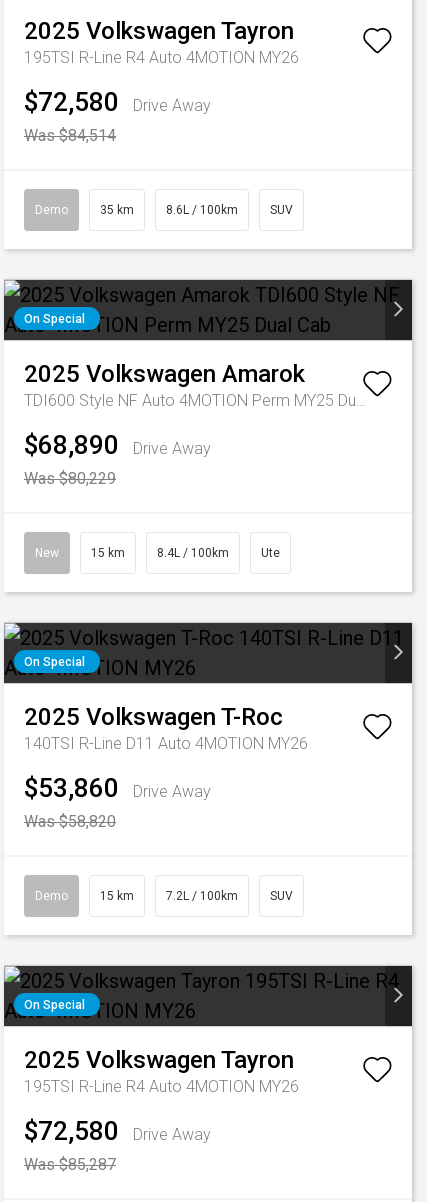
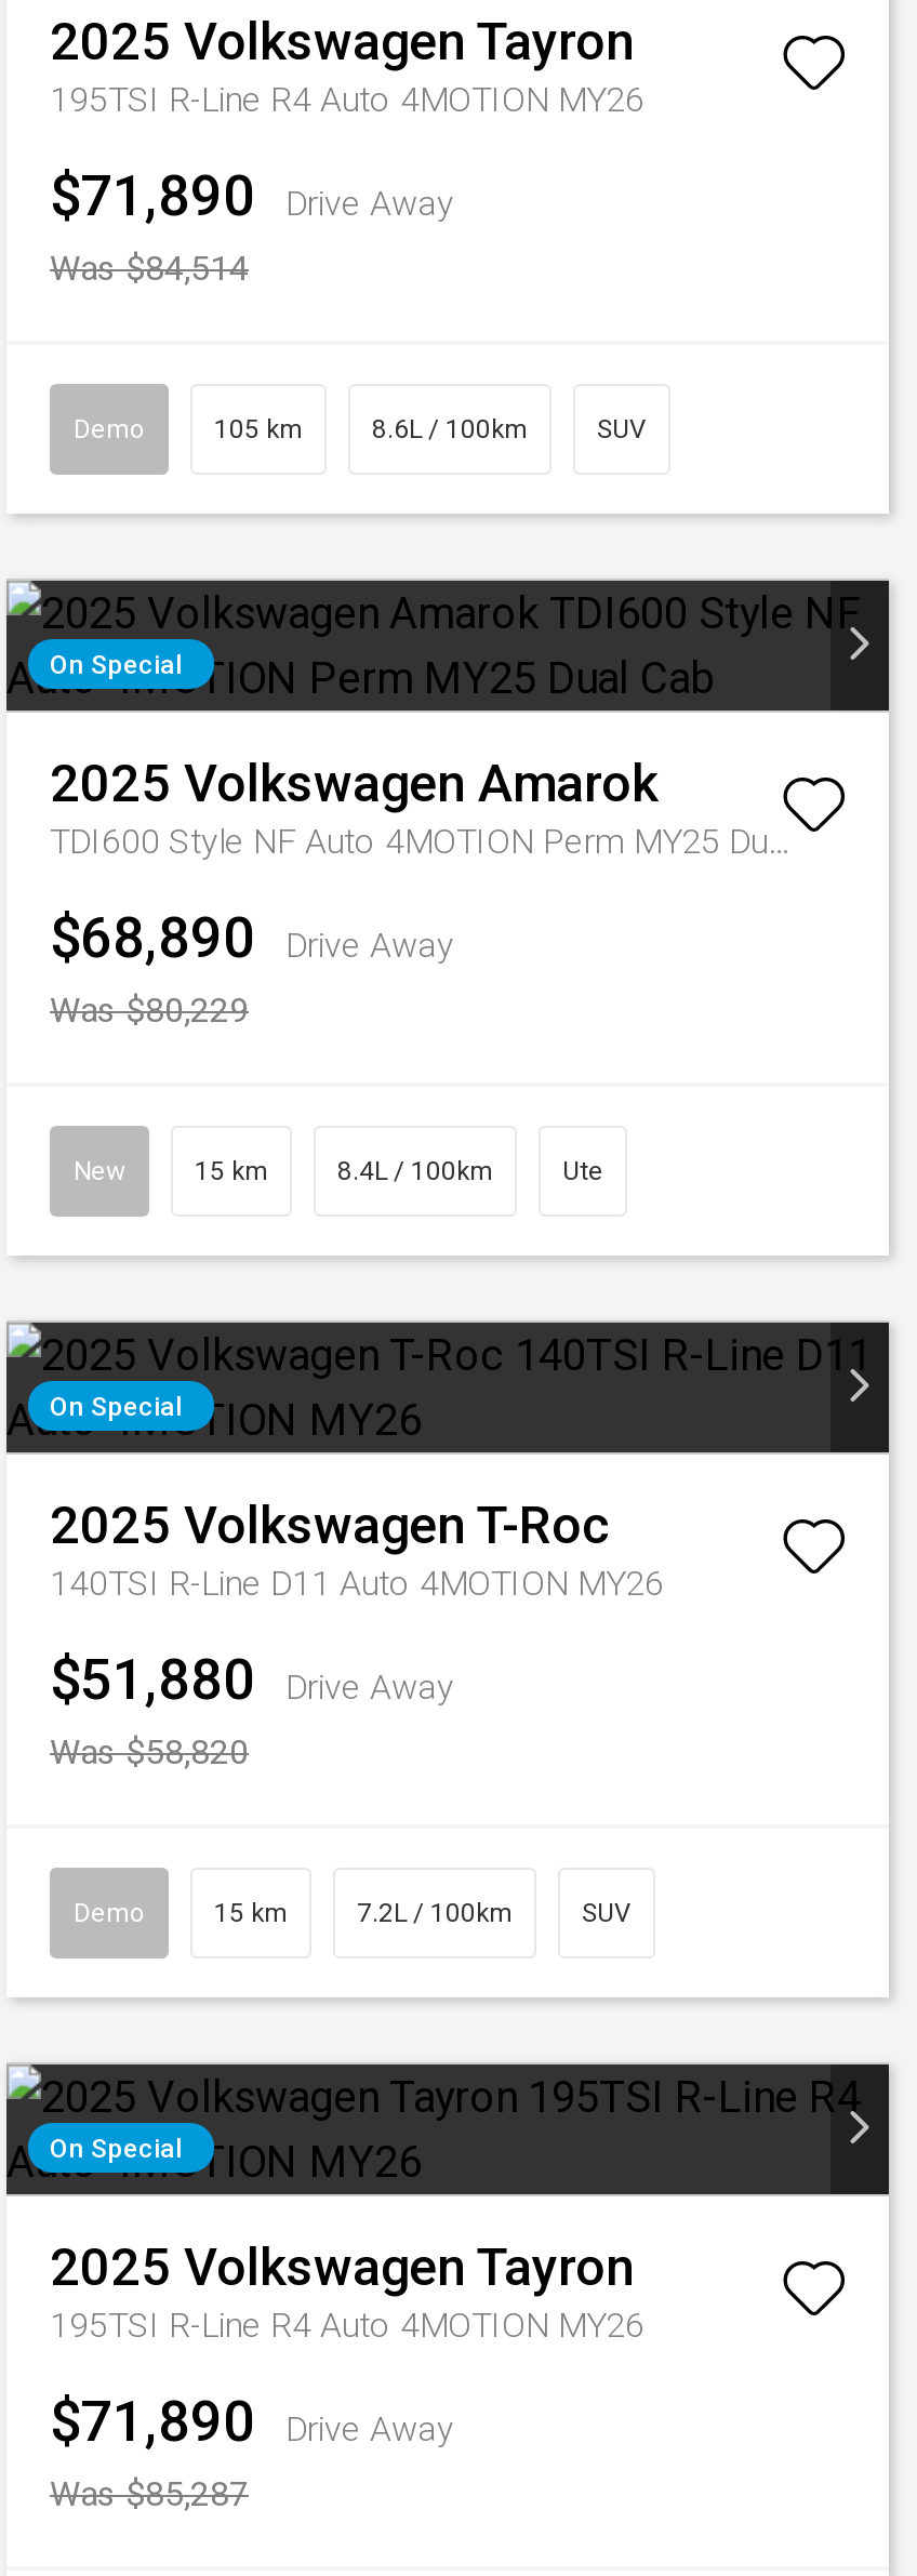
- $72,580 Drive Away
+ $71,890 Drive Away

- 35 km
+ 105 km

- $53,860 Drive Away
+ $51,880 Drive Away

- $72,580 Drive Away
+ $71,890 Drive Away
